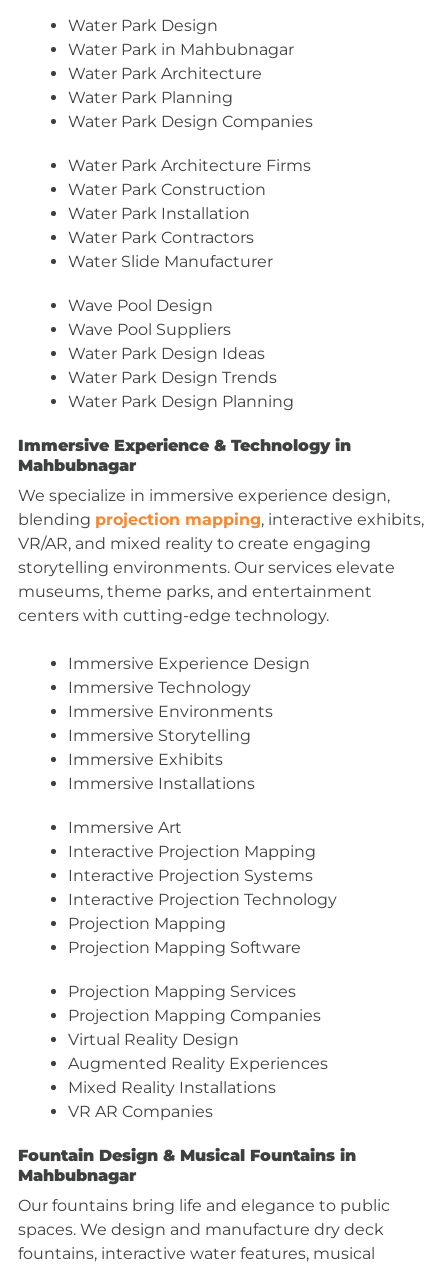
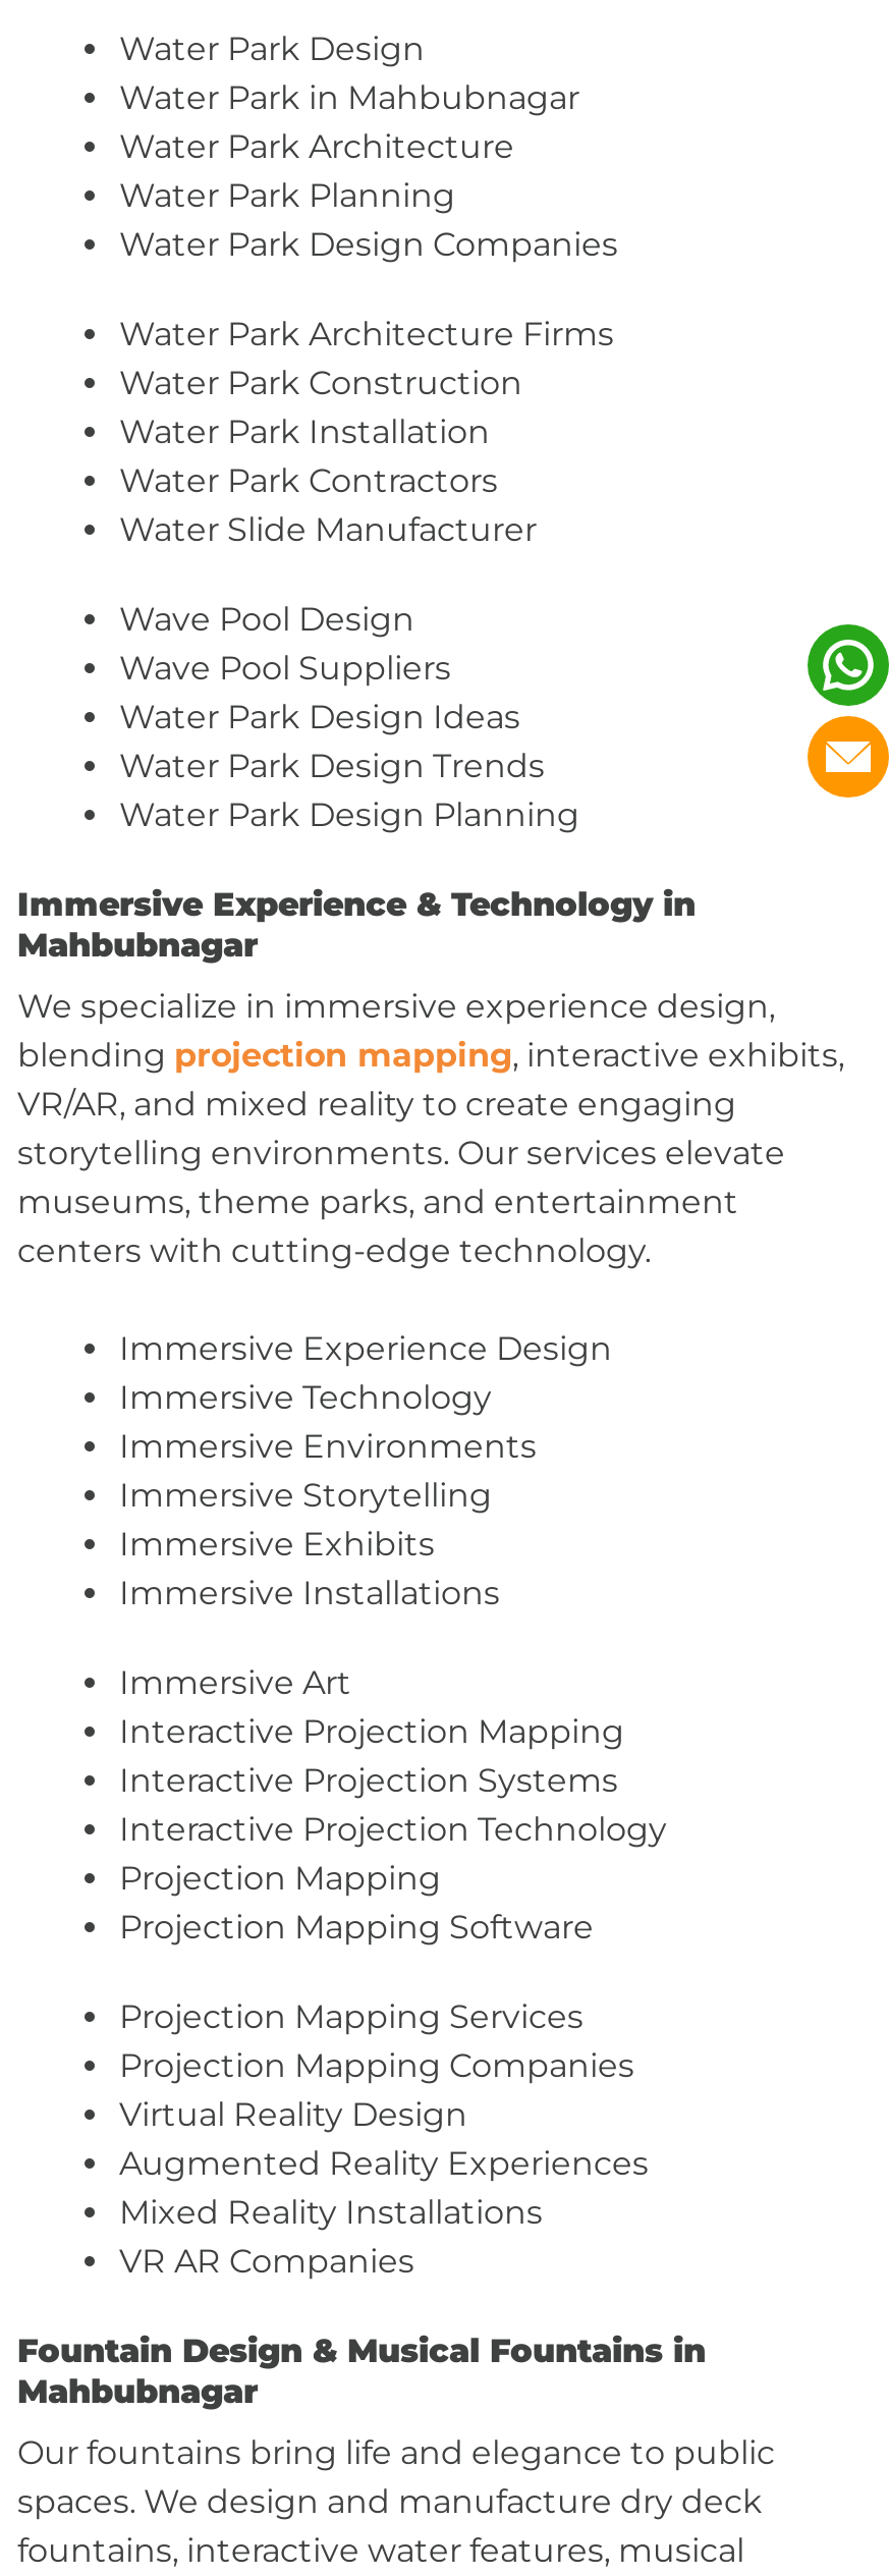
+ [image]
